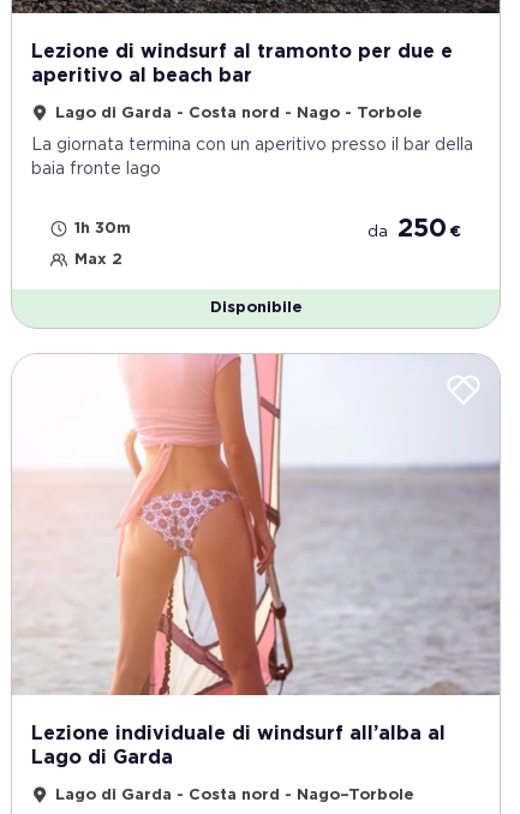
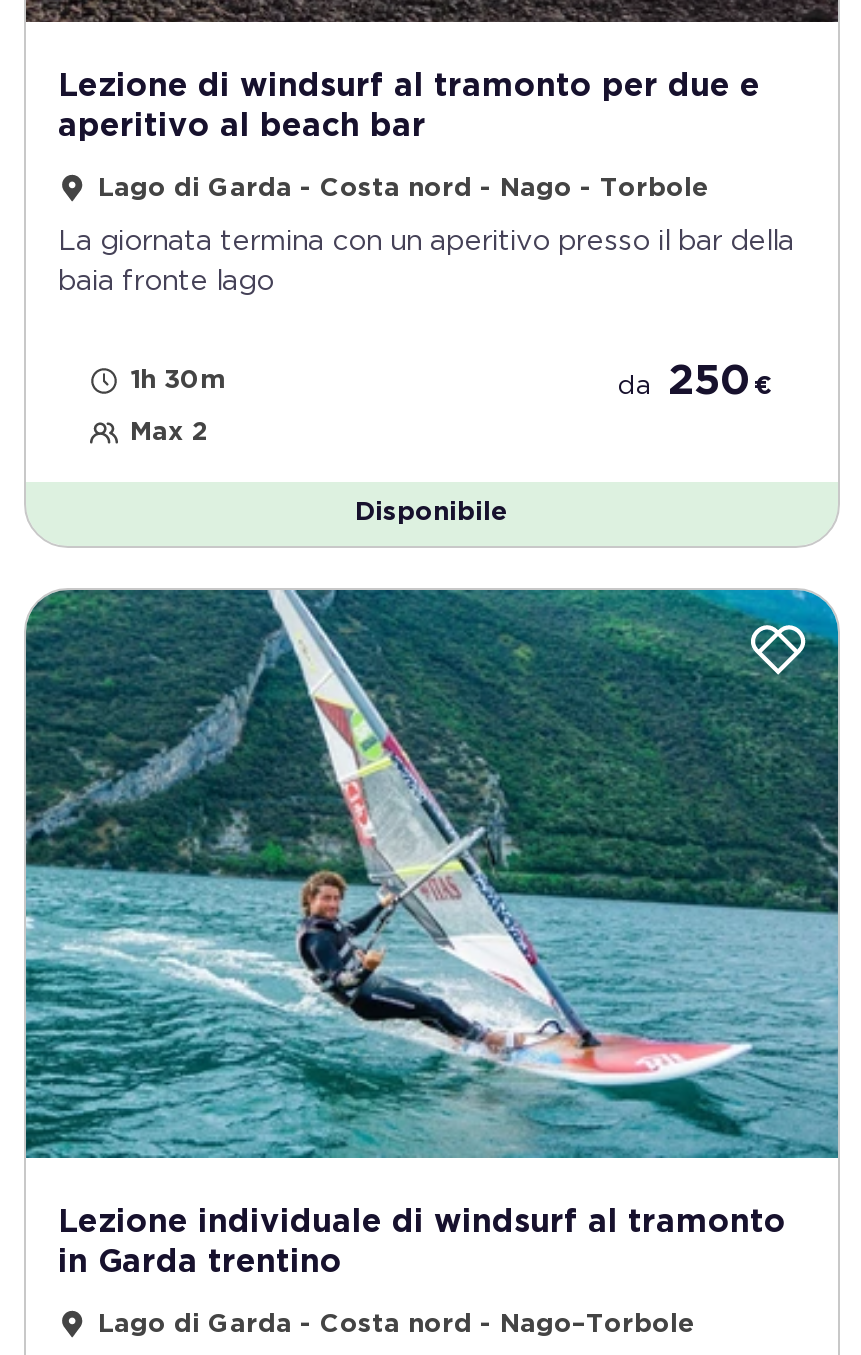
- [image]
- Lezione individuale di windsurf all’alba al
- Lago di Garda
+ [image]
+ Lezione individuale di windsurf al tramonto
+ in Garda trentino
